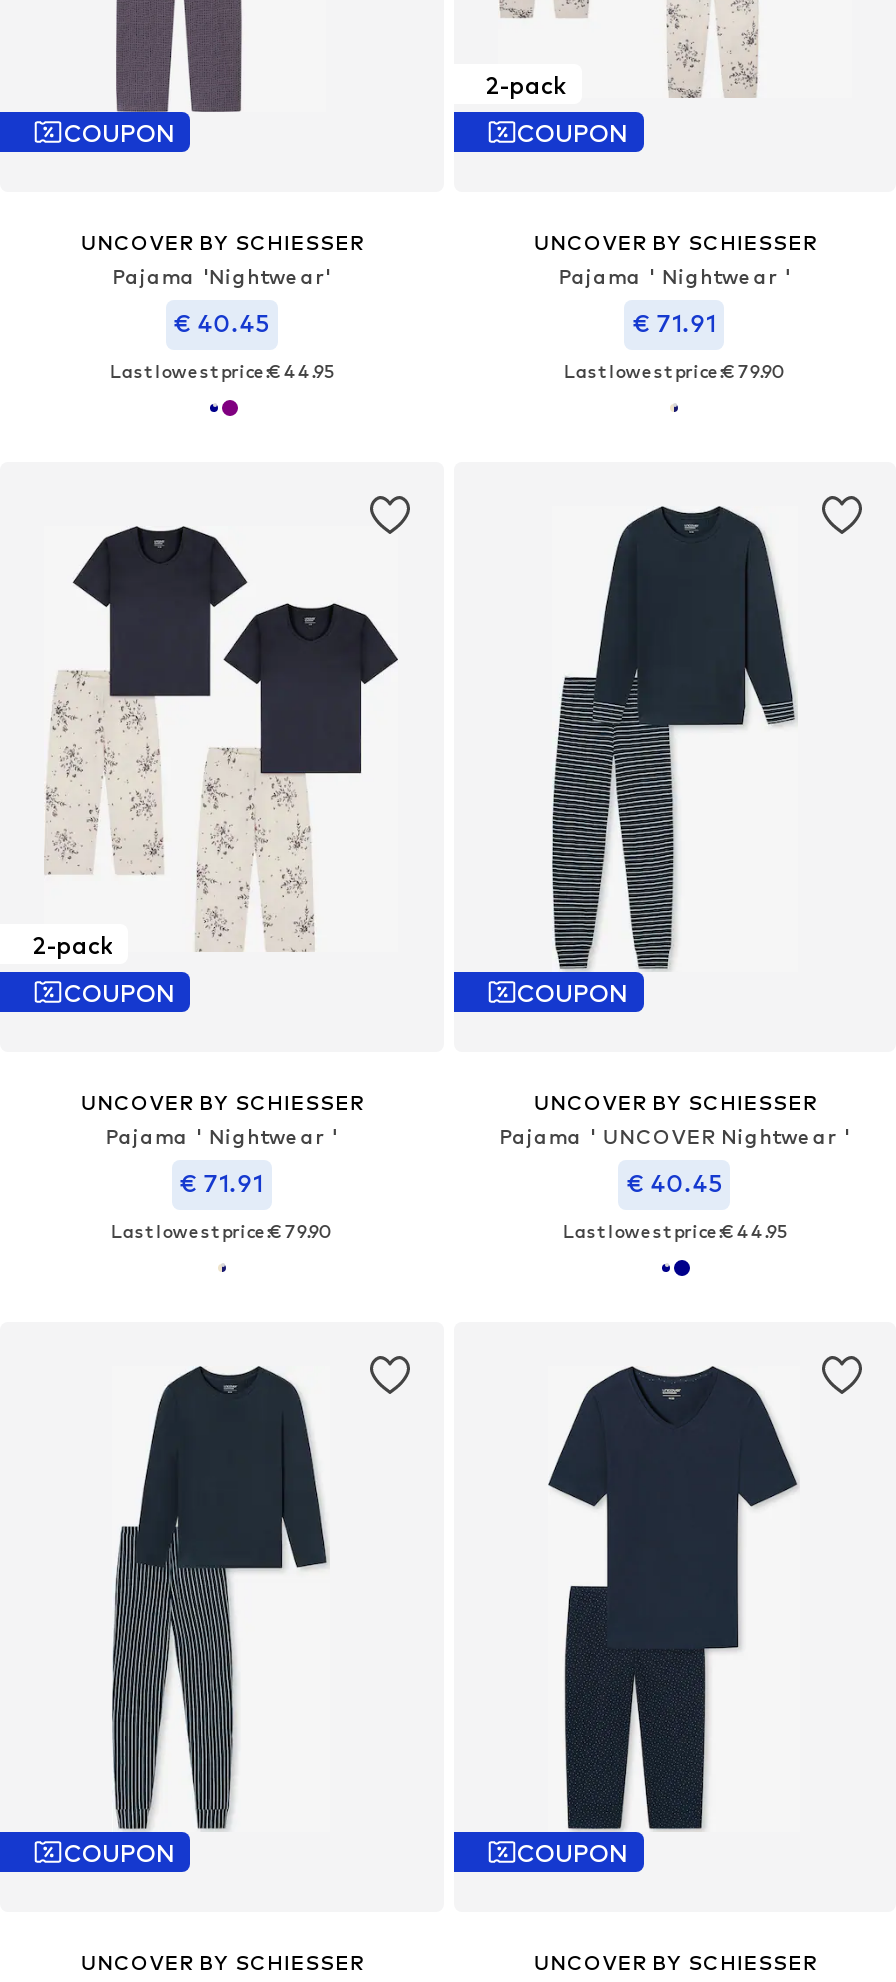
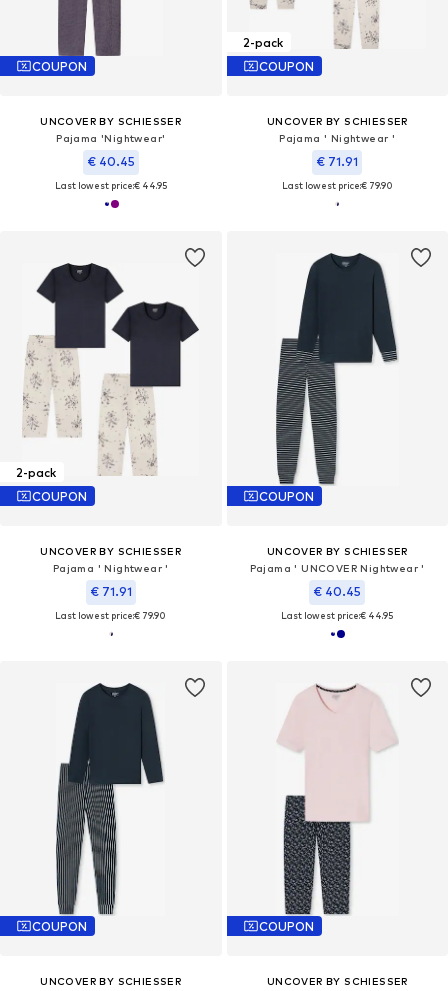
- [image]
+ [image]
